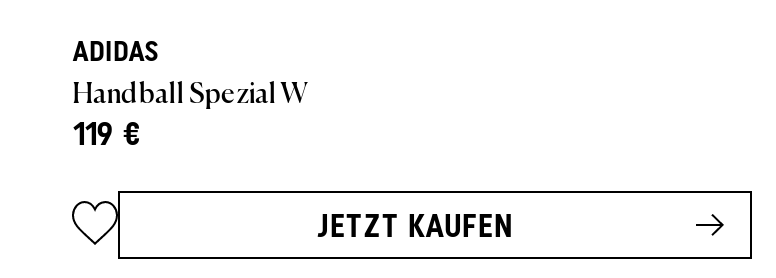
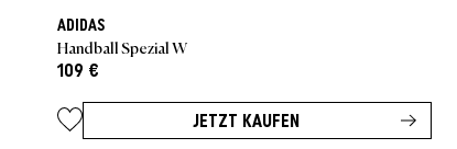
- 119 €
+ 109 €
